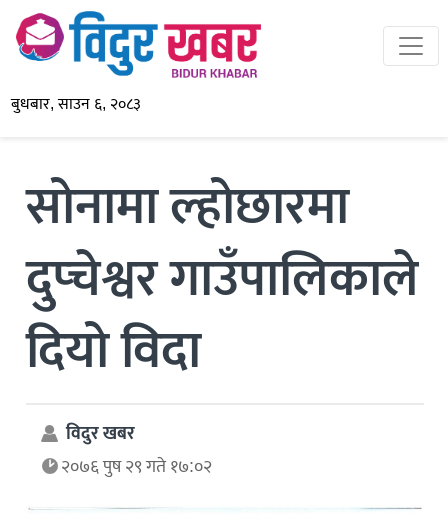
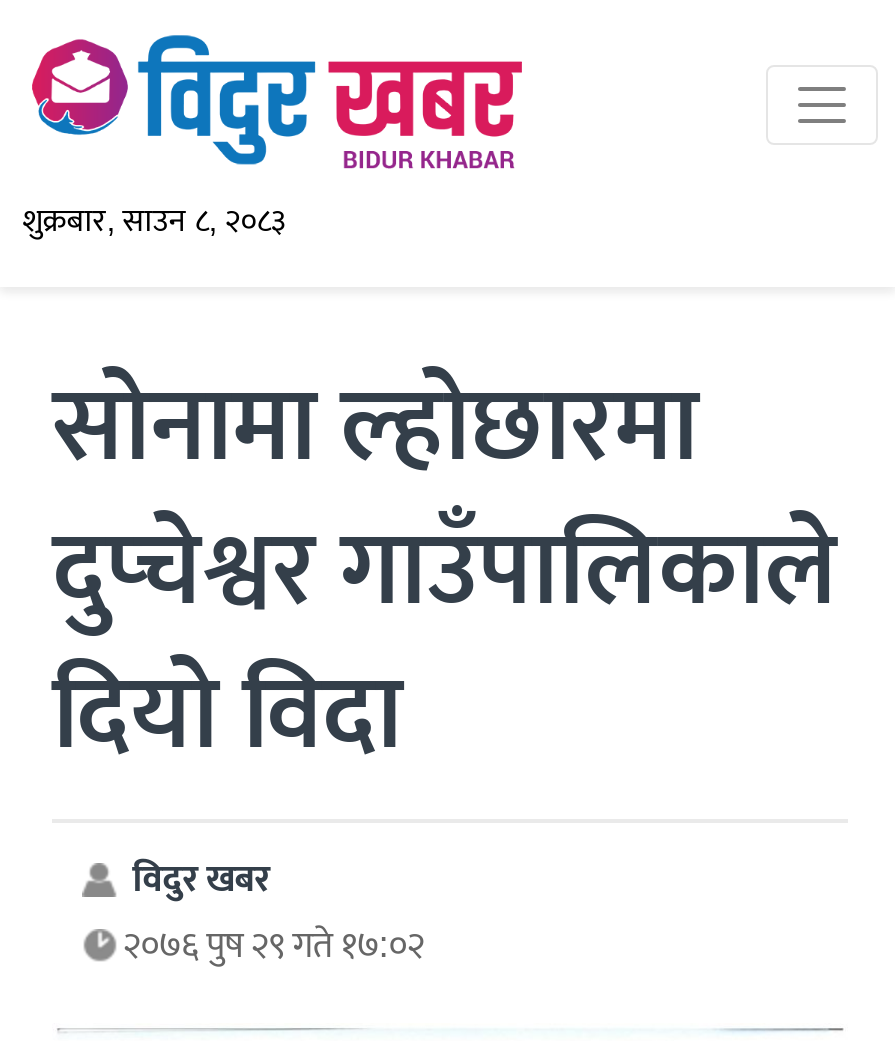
- बुधबार, साउन ६, २०८३
+ शुक्रबार, साउन ८, २०८३
